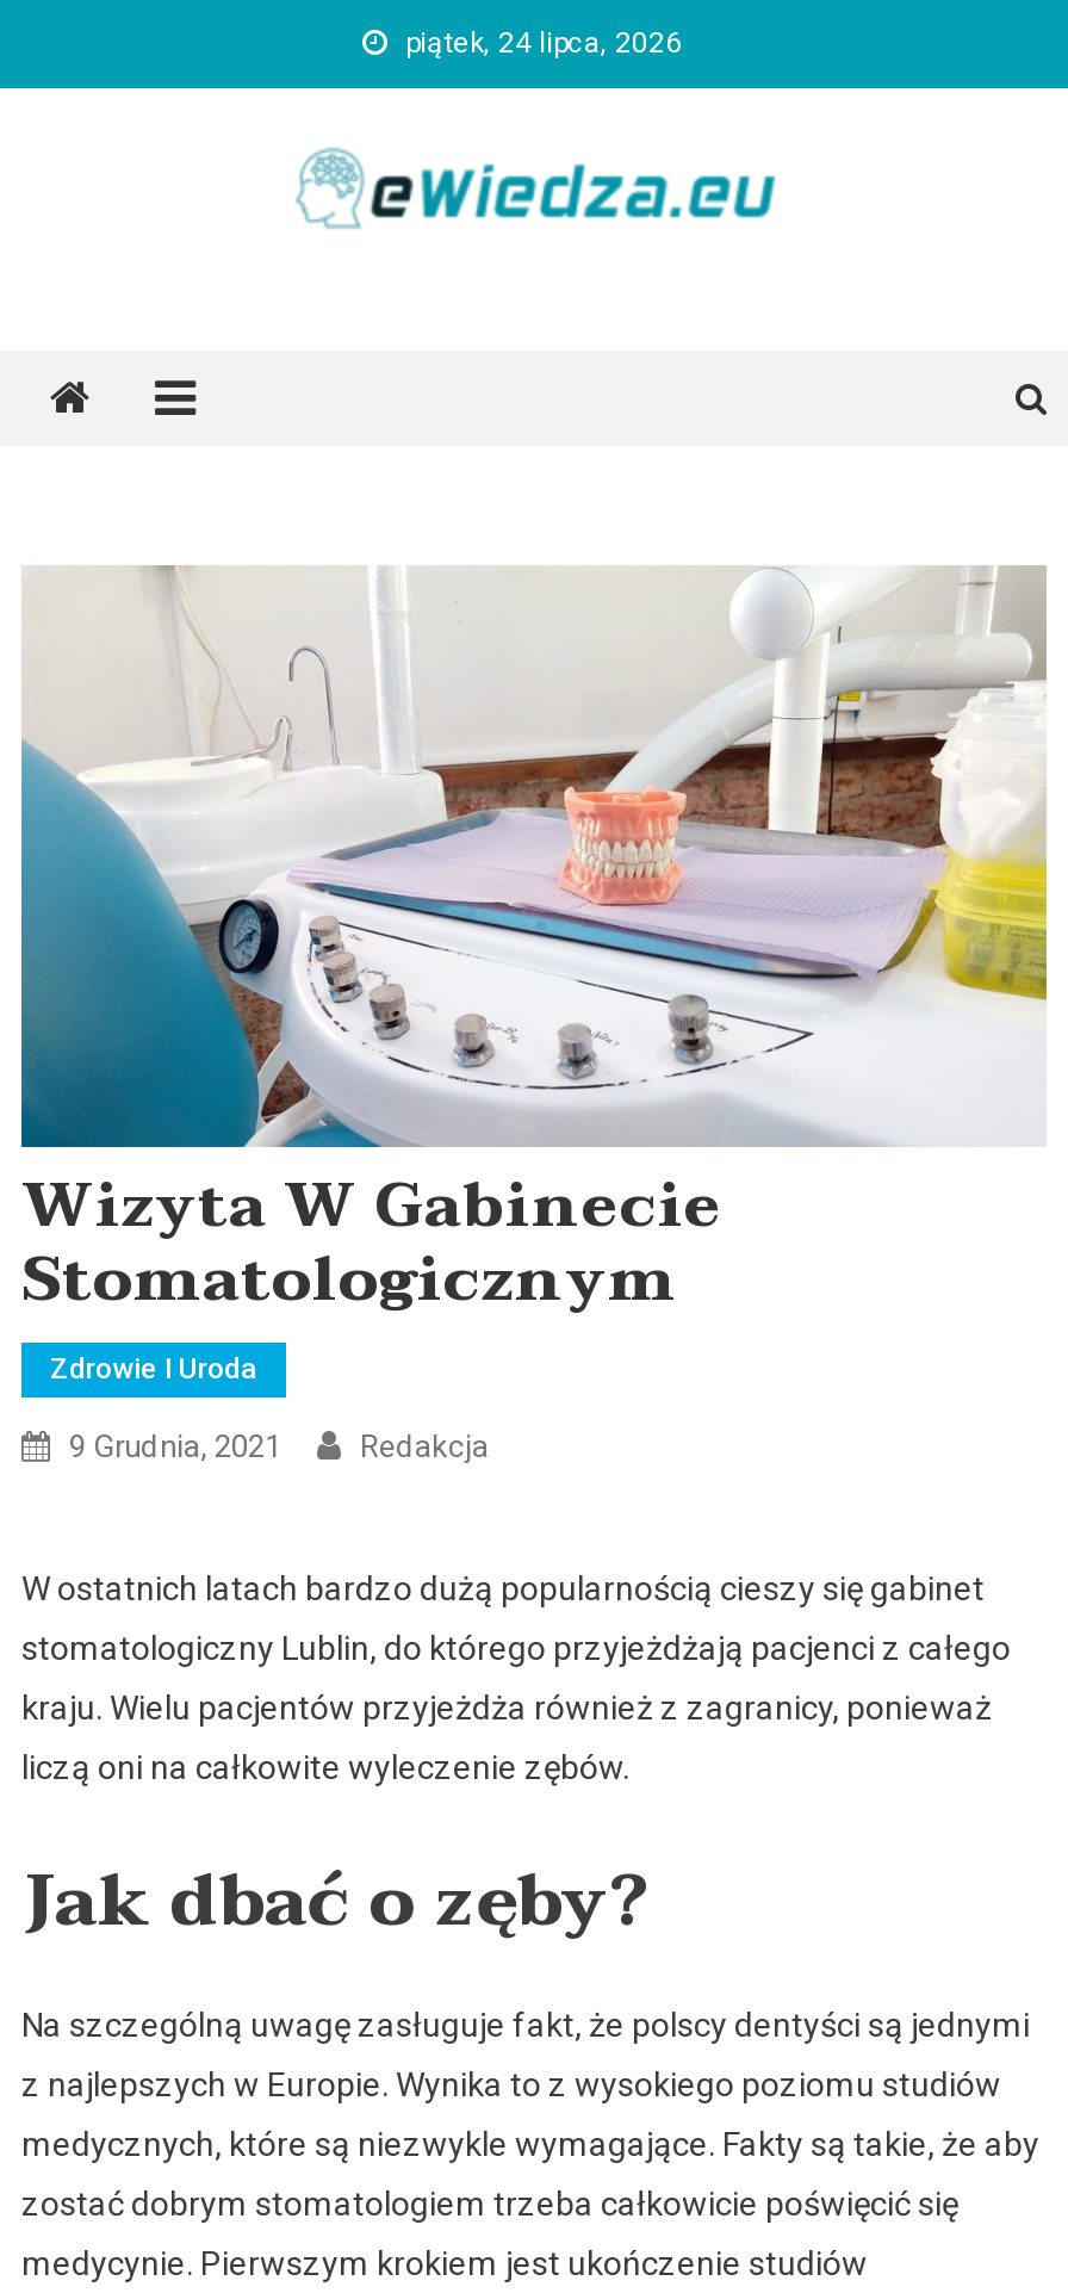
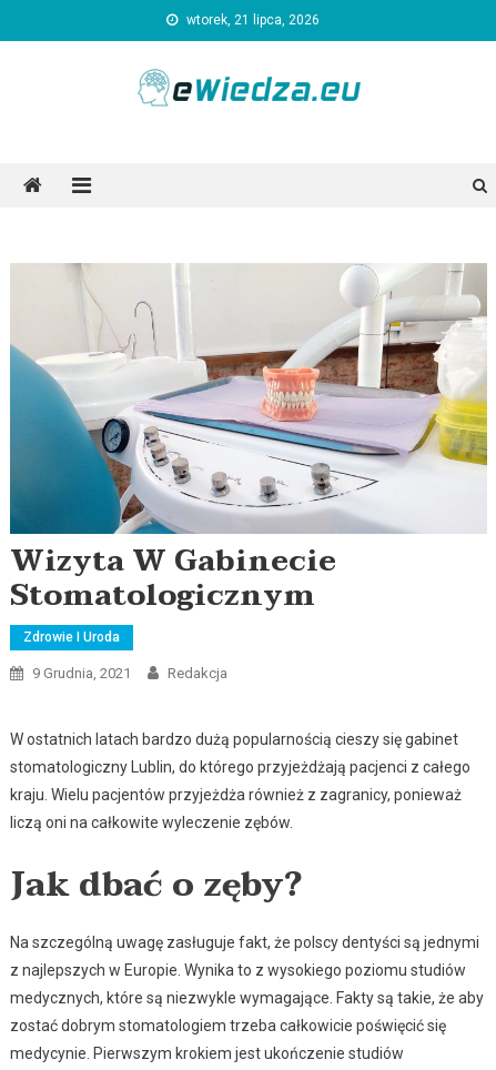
- piątek, 24 lipca, 2026
+ wtorek, 21 lipca, 2026
